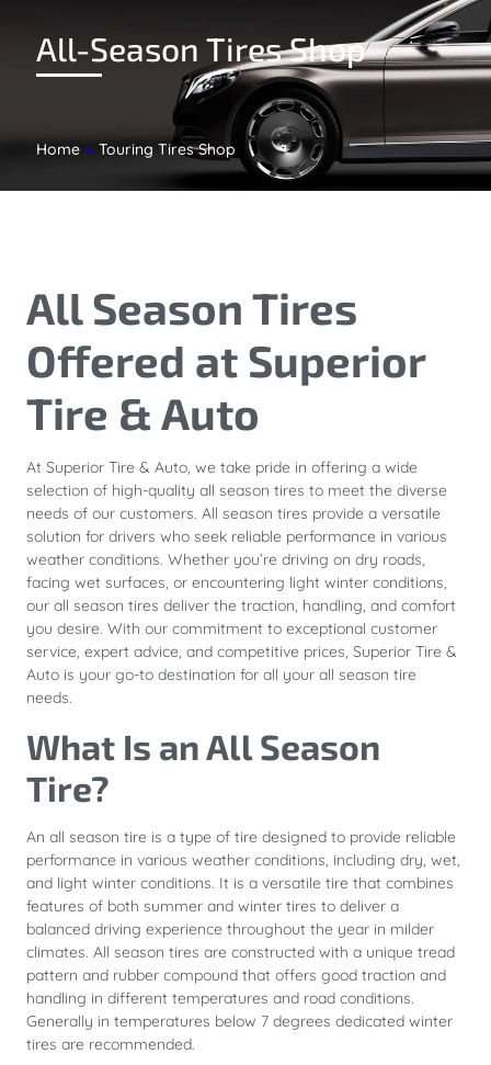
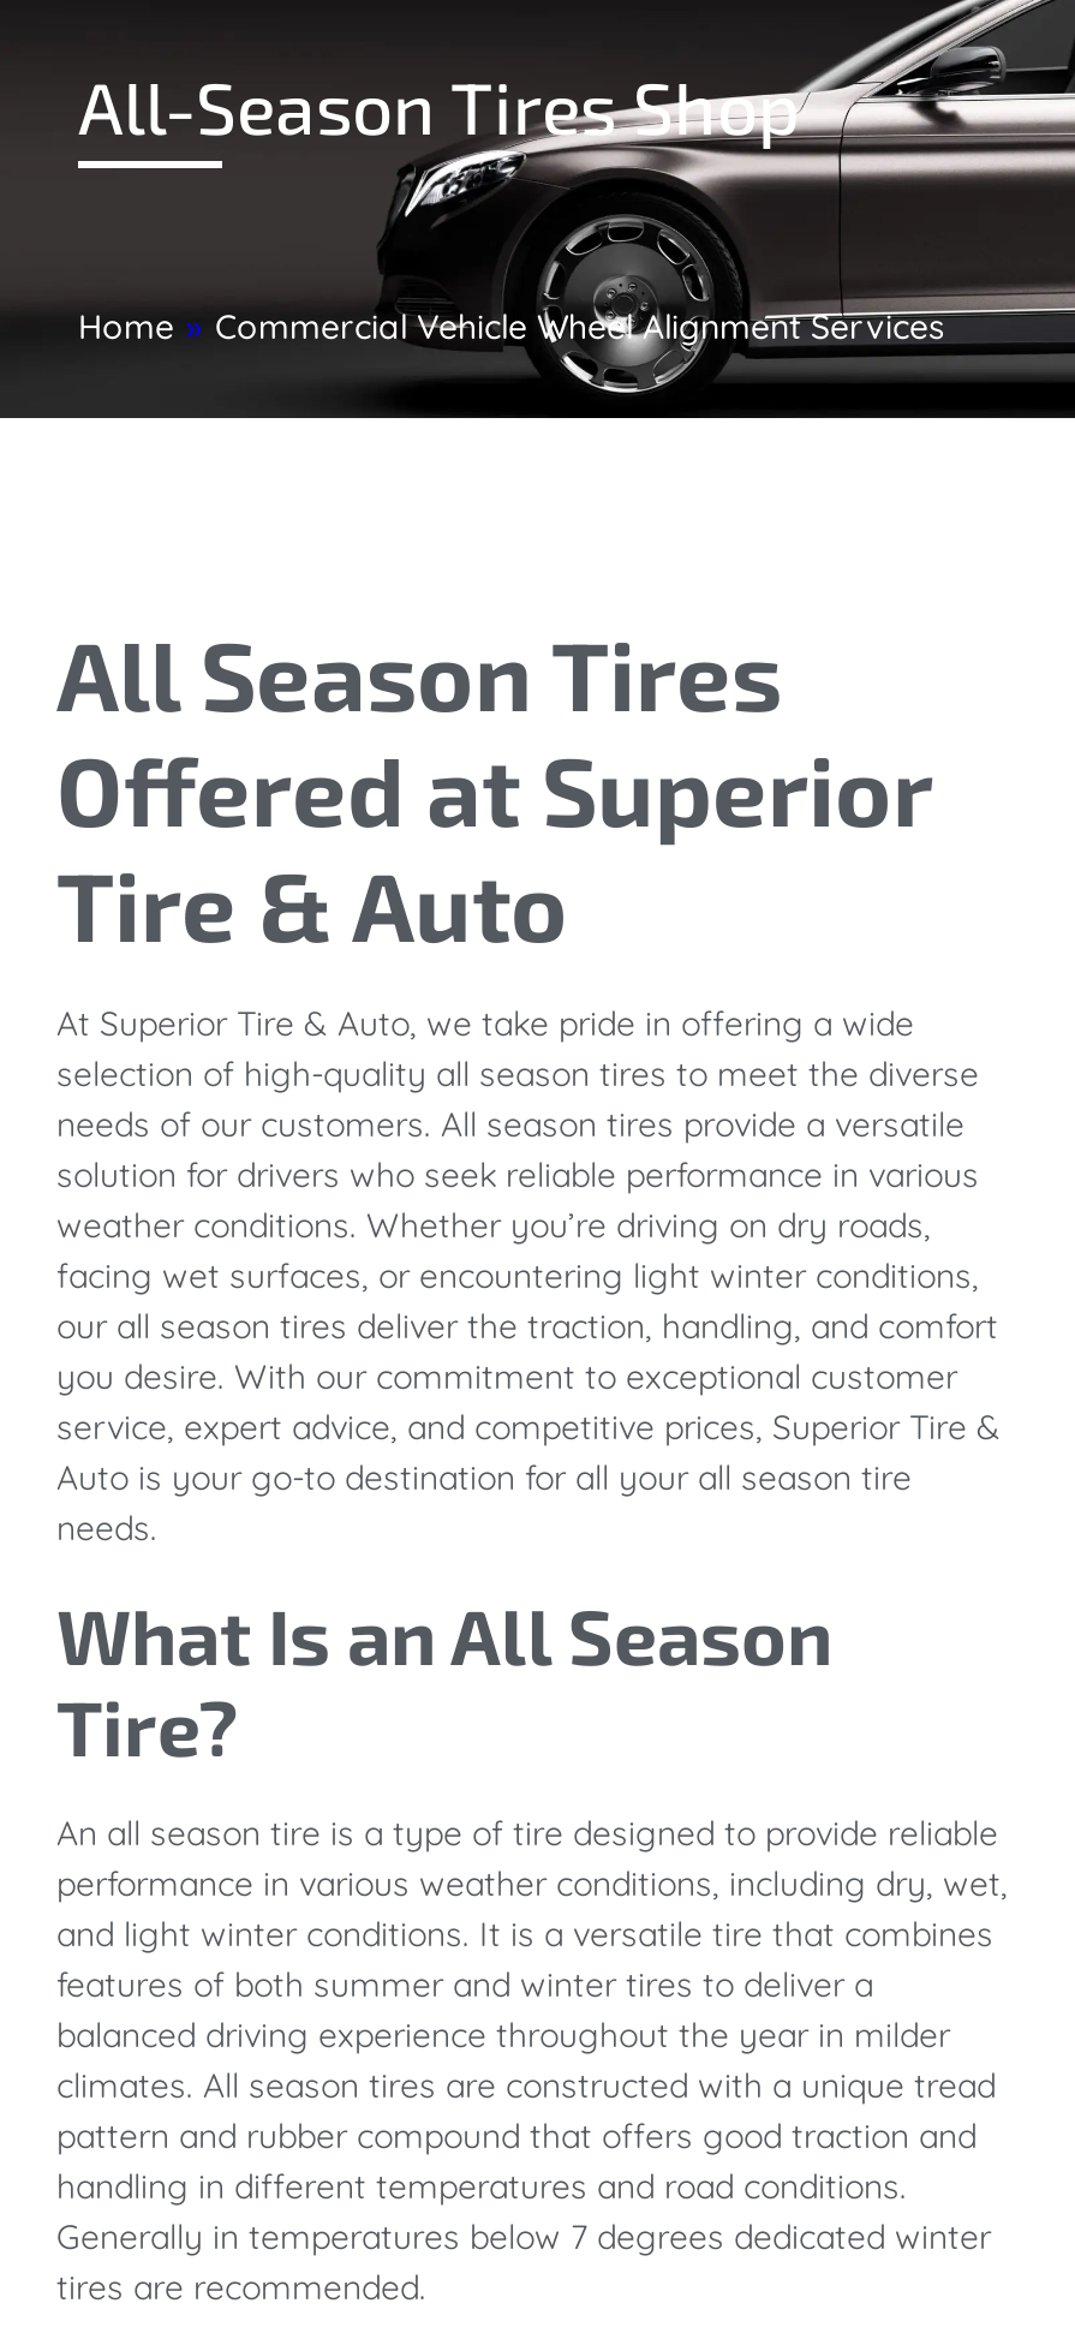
- Home » Touring Tires Shop
+ Home » Commercial Vehicle Wheel Alignment Services
